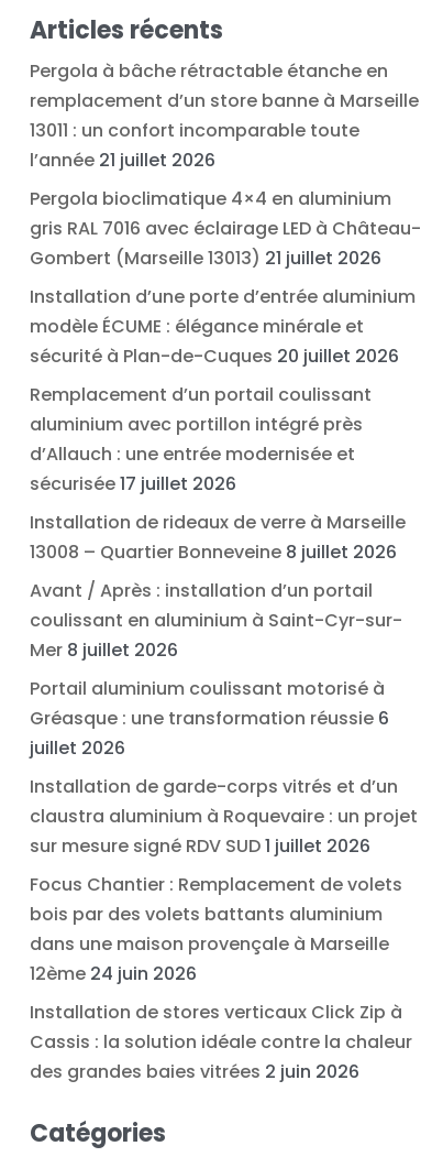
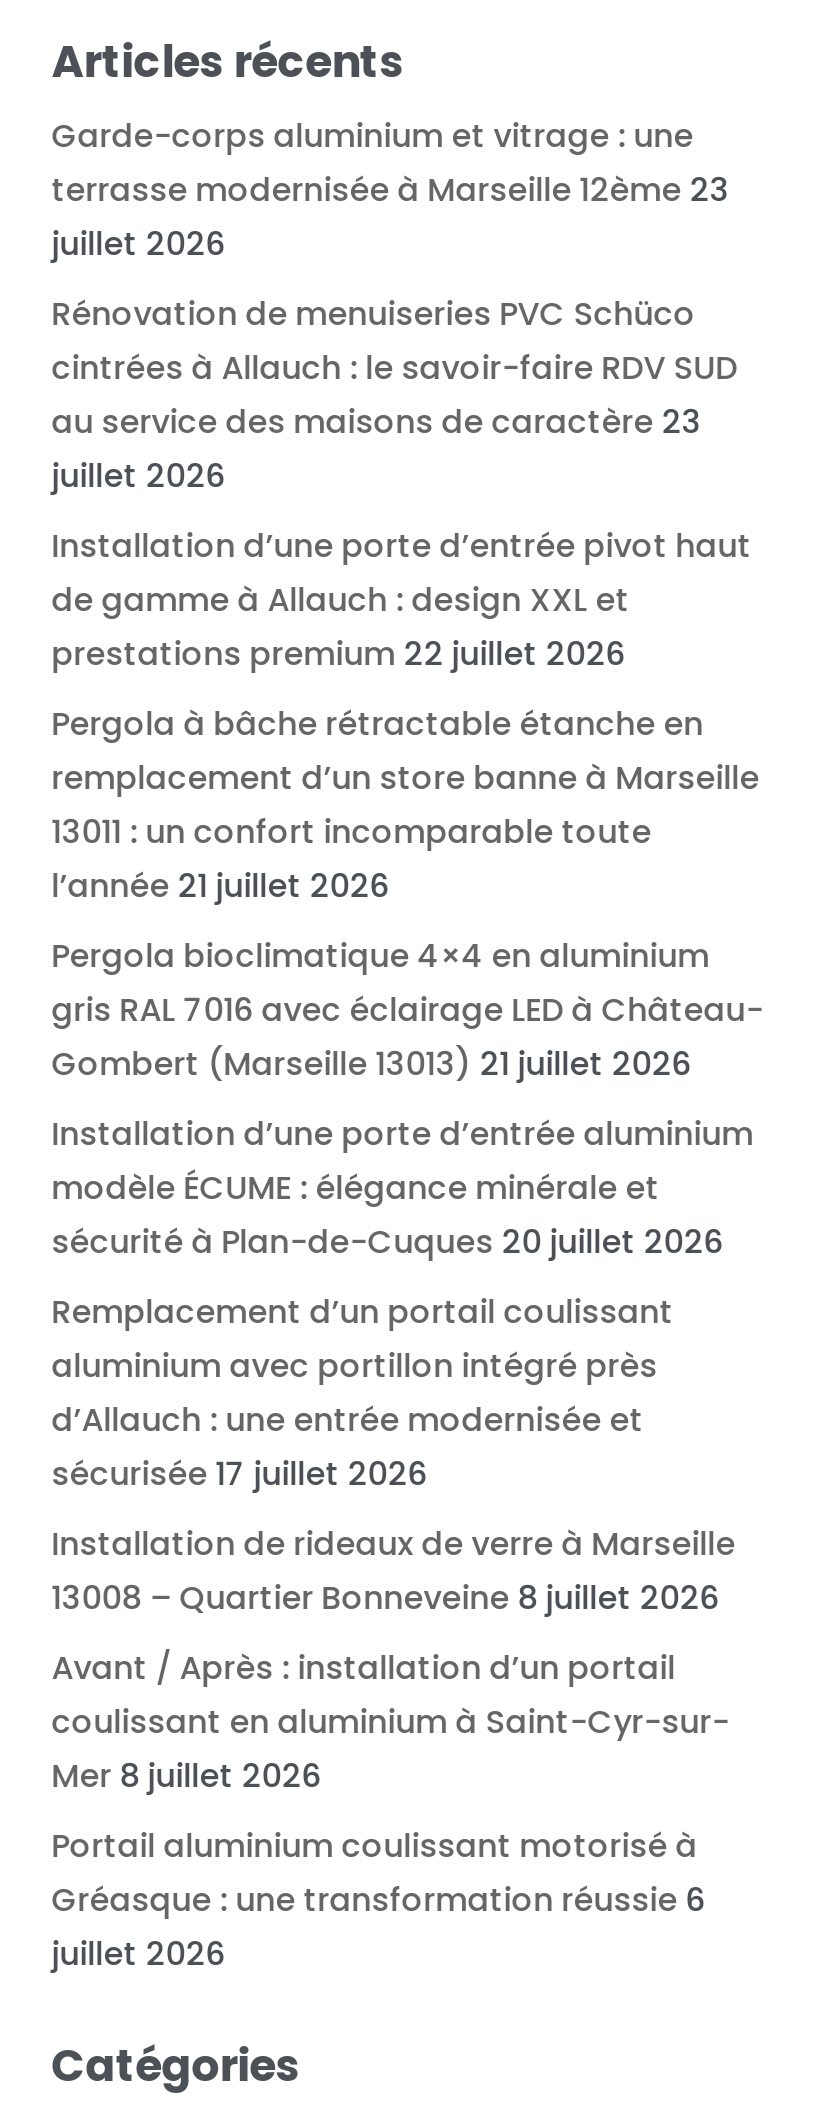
+ Garde-corps aluminium et vitrage : une
+ terrasse modernisée à Marseille 12ème 23
+ juillet 2026
+ Rénovation de menuiseries PVC Schüco
+ cintrées à Allauch : le savoir-faire RDV SUD
+ au service des maisons de caractère 23
+ juillet 2026
+ Installation d’une porte d’entrée pivot haut
+ de gamme à Allauch : design XXL et
+ prestations premium 22 juillet 2026

moved down: Pergola à bâche rétractable étanche en | remplacement d’un store banne à Marseille | 13011 : un confort incomparable toute | ... | Gréasque : une transformation réussie 6 | juillet 2026

- Installation de garde-corps vitrés et d’un
- claustra aluminium à Roquevaire : un projet
- sur mesure signé RDV SUD 1 juillet 2026
- Focus Chantier : Remplacement de volets
- bois par des volets battants aluminium
- dans une maison provençale à Marseille
- 12ème 24 juin 2026
- Installation de stores verticaux Click Zip à
- Cassis : la solution idéale contre la chaleur
- des grandes baies vitrées 2 juin 2026
